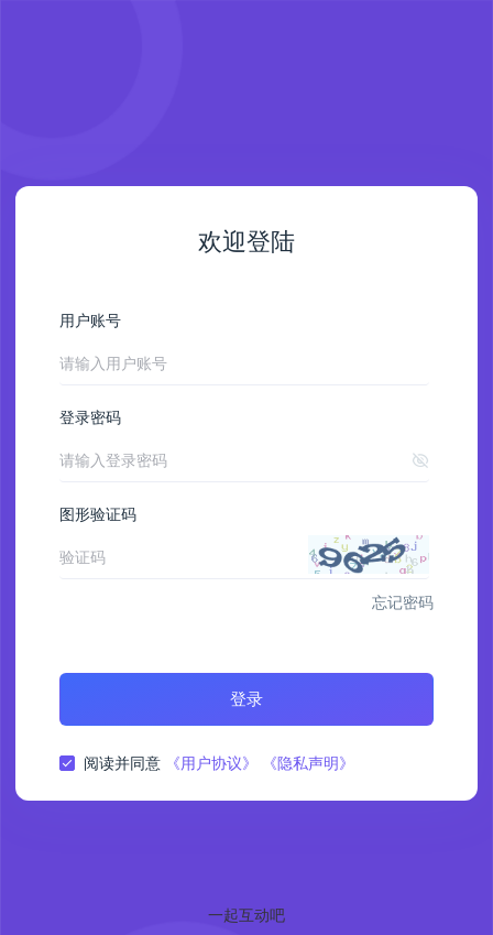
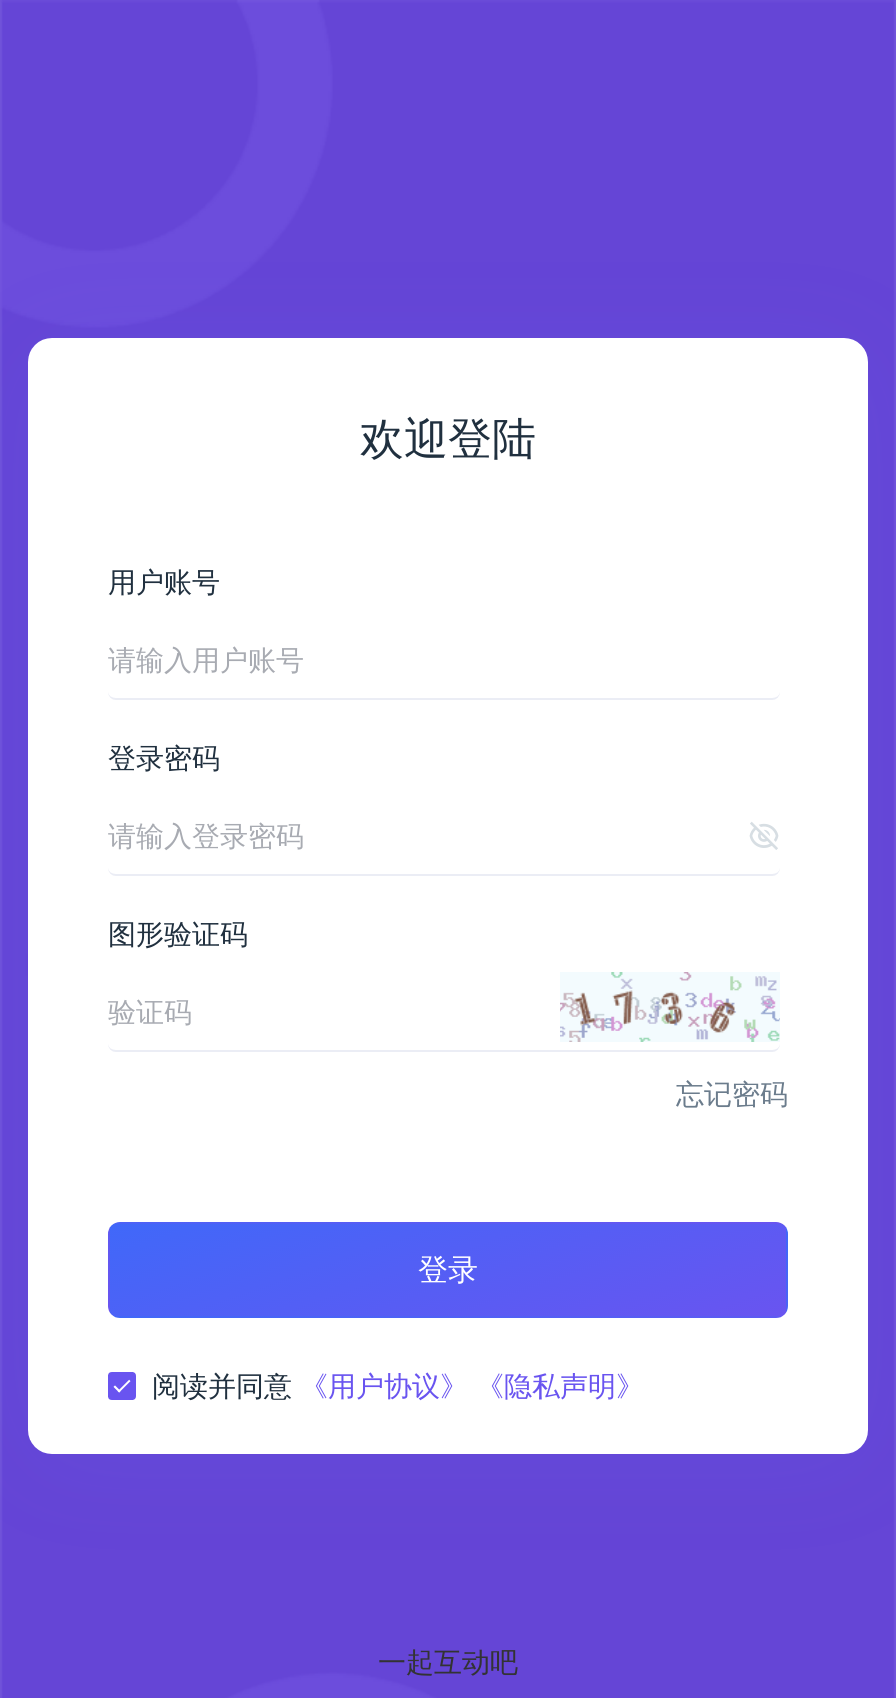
- [image]
+ [image]
